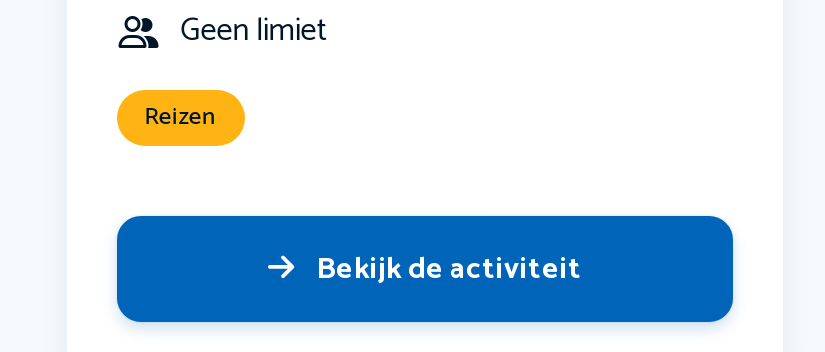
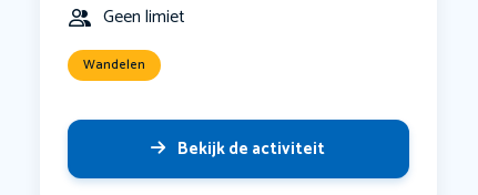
- Reizen
+ Wandelen
